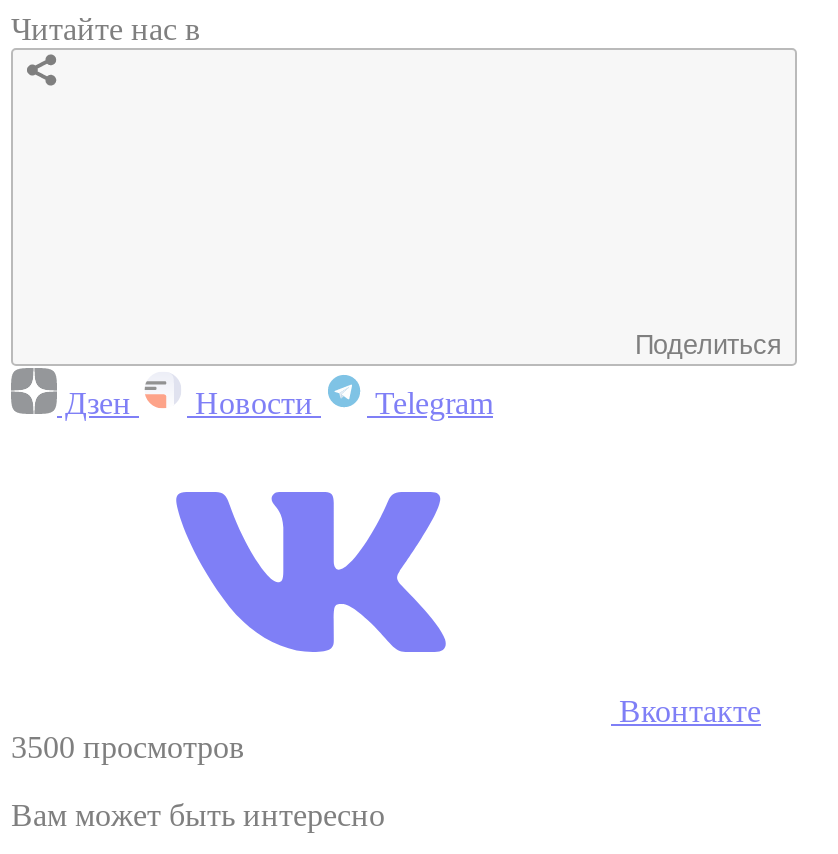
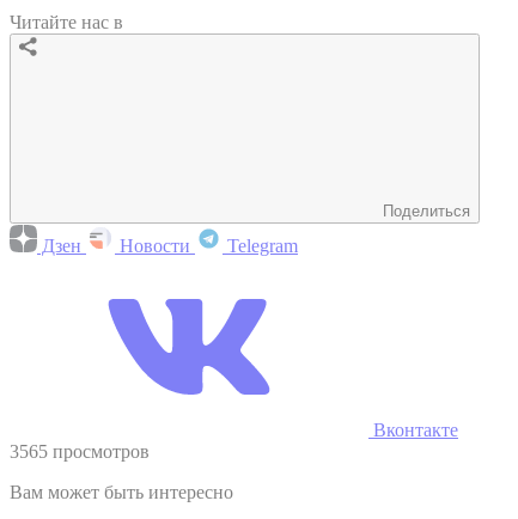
- 3500 просмотров
+ 3565 просмотров
